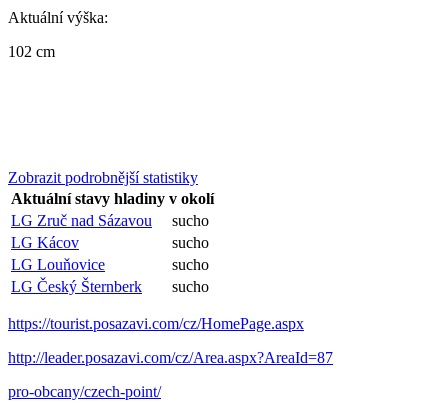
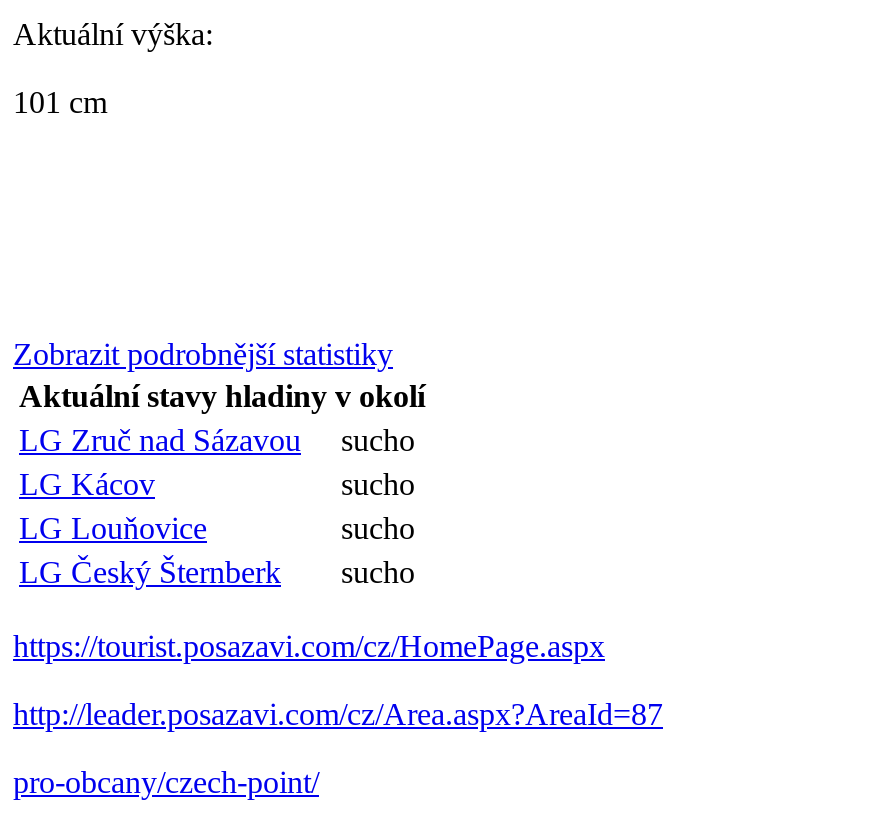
- 102 cm
+ 101 cm
